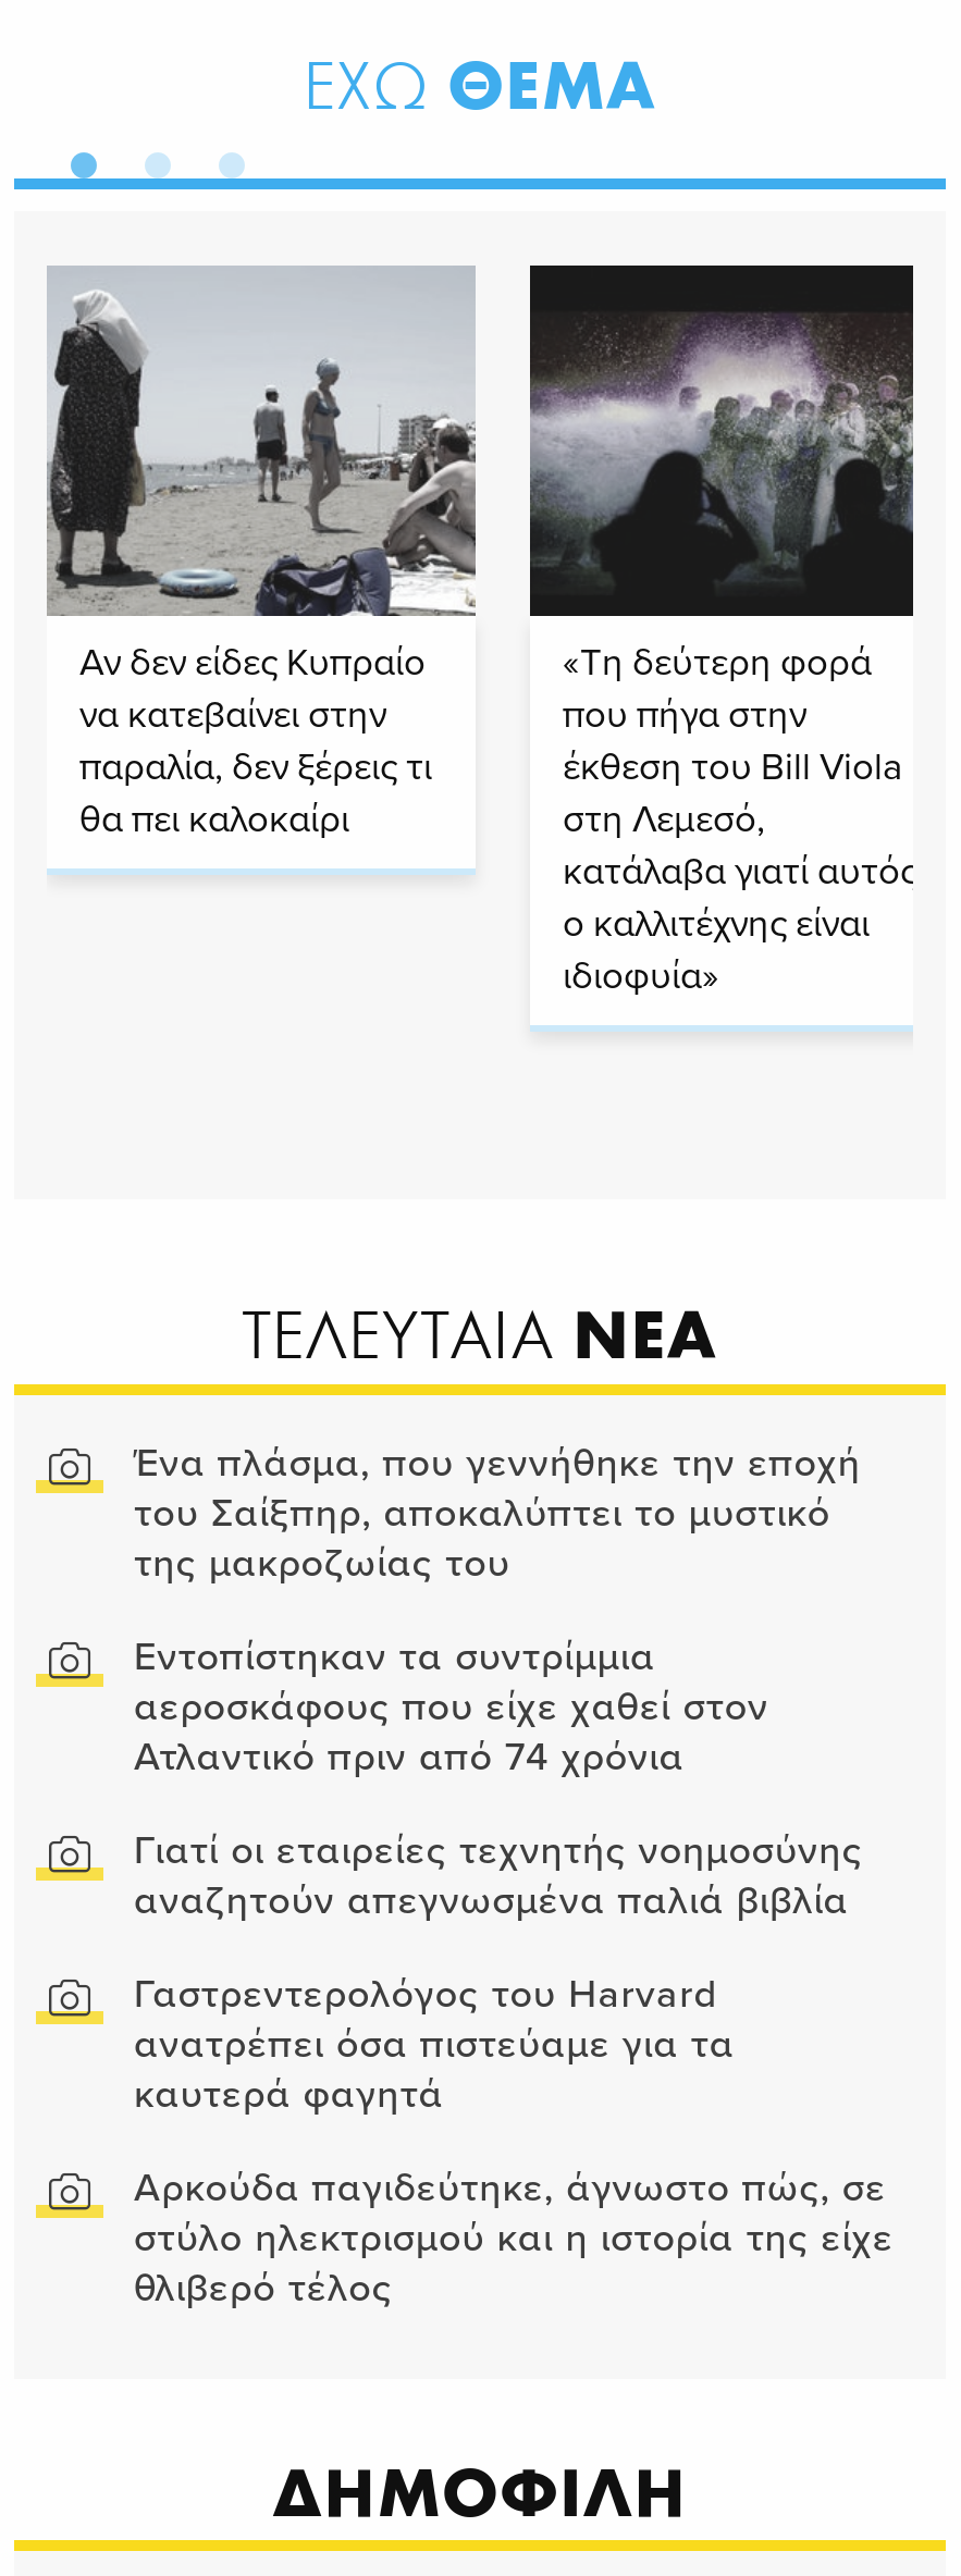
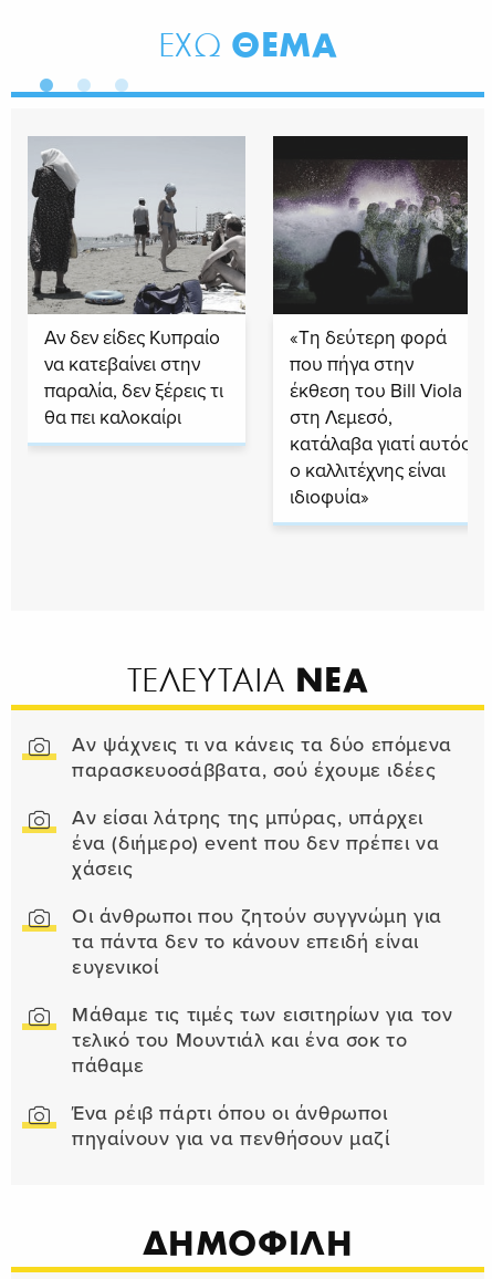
- Ένα πλάσμα, που γεννήθηκε την εποχή
- του Σαίξπηρ, αποκαλύπτει το μυστικό
- της μακροζωίας του
+ Αν ψάχνεις τι να κάνεις τα δύο επόμενα
+ παρασκευοσάββατα, σού έχουμε ιδέες

- Εντοπίστηκαν τα συντρίμμια
- αεροσκάφους που είχε χαθεί στον
- Ατλαντικό πριν από 74 χρόνια
+ Αν είσαι λάτρης της μπύρας, υπάρχει
+ ένα (διήμερο) event που δεν πρέπει να
+ χάσεις

- Γιατί οι εταιρείες τεχνητής νοημοσύνης
- αναζητούν απεγνωσμένα παλιά βιβλία
+ Οι άνθρωποι που ζητούν συγγνώμη για
+ τα πάντα δεν το κάνουν επειδή είναι
+ ευγενικοί

- Γαστρεντερολόγος του Harvard
- ανατρέπει όσα πιστεύαμε για τα
- καυτερά φαγητά
+ Μάθαμε τις τιμές των εισιτηρίων για τον
+ τελικό του Μουντιάλ και ένα σοκ το
+ πάθαμε

- Αρκούδα παγιδεύτηκε, άγνωστο πώς, σε
- στύλο ηλεκτρισμού και η ιστορία της είχε
- θλιβερό τέλος
+ Ένα ρέιβ πάρτι όπου οι άνθρωποι
+ πηγαίνουν για να πενθήσουν μαζί
